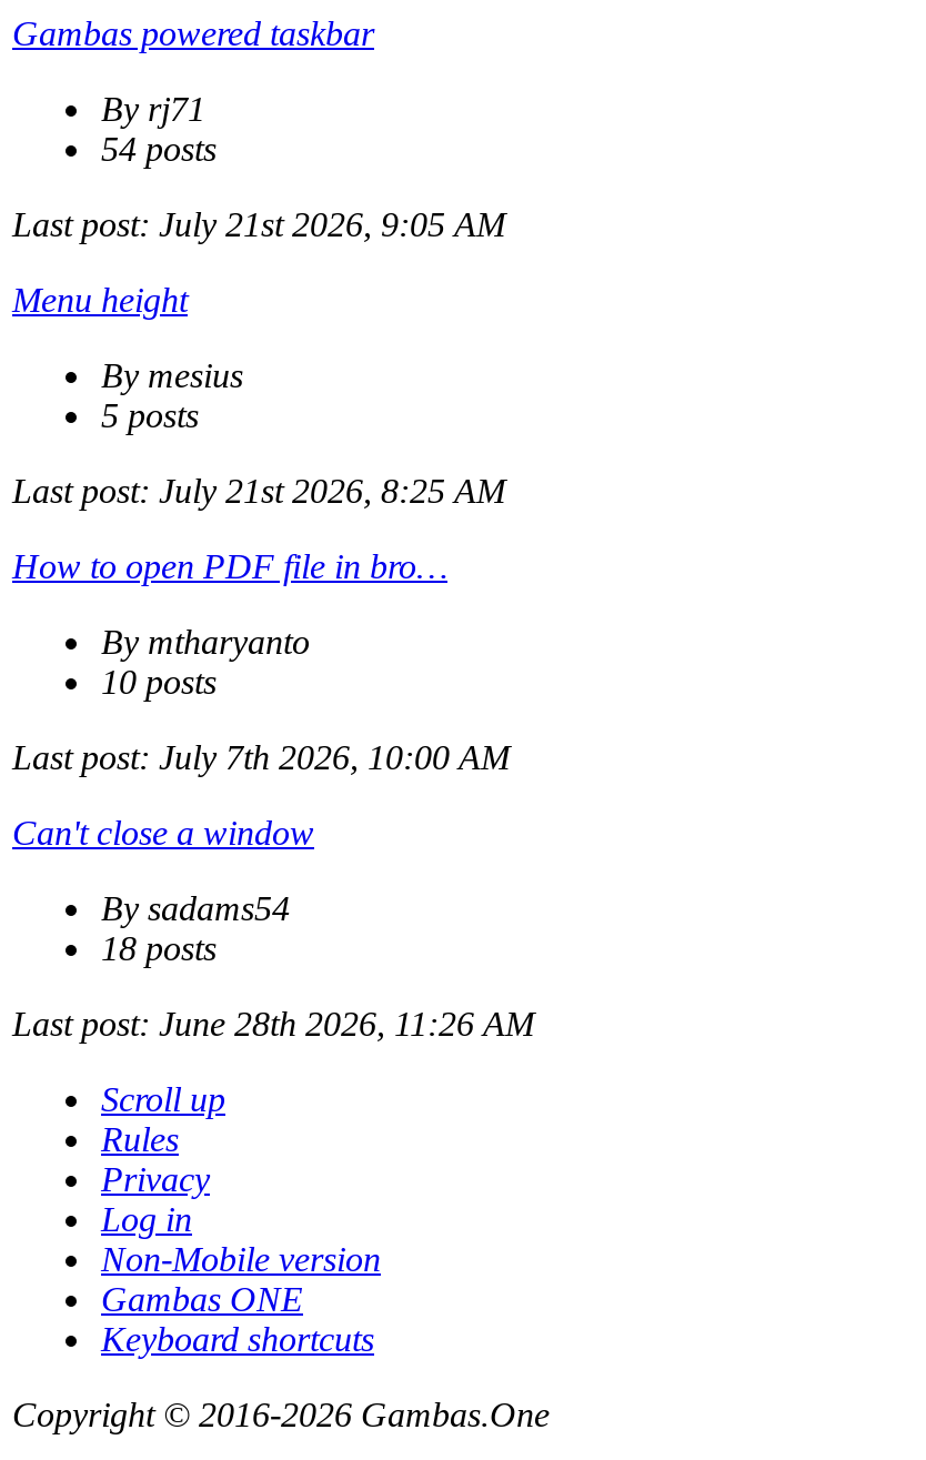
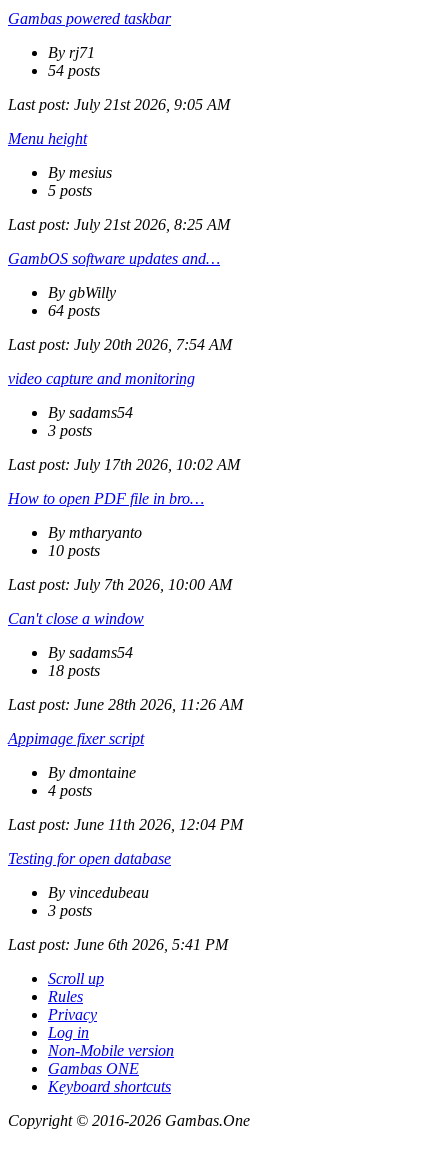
+ GambOS software updates and…
+ By gbWilly
+ 64 posts
+ Last post: July 20th 2026, 7:54 AM
+ video capture and monitoring
+ By sadams54
+ 3 posts
+ Last post: July 17th 2026, 10:02 AM

+ Appimage fixer script
+ By dmontaine
+ 4 posts
+ Last post: June 11th 2026, 12:04 PM
+ Testing for open database
+ By vincedubeau
+ 3 posts
+ Last post: June 6th 2026, 5:41 PM
